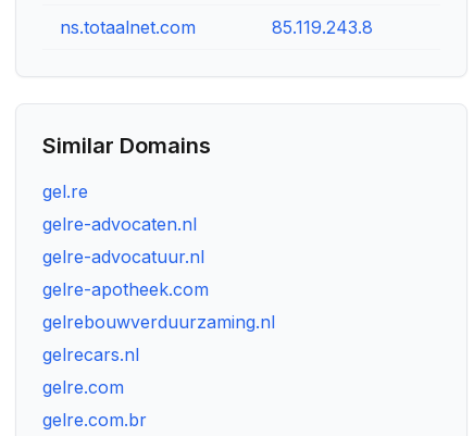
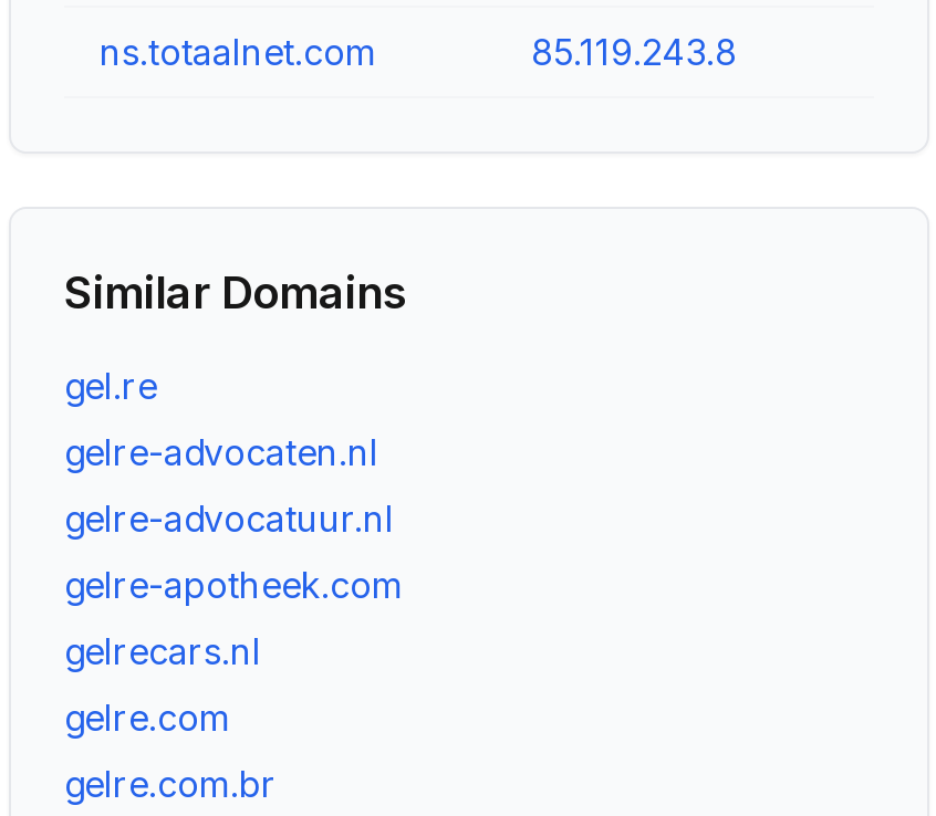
- gelrebouwverduurzaming.nl
